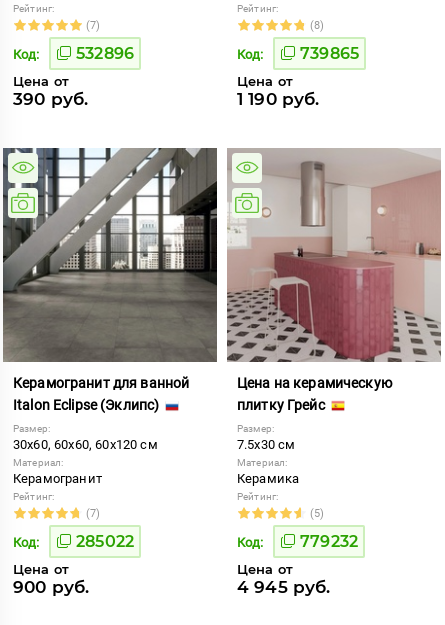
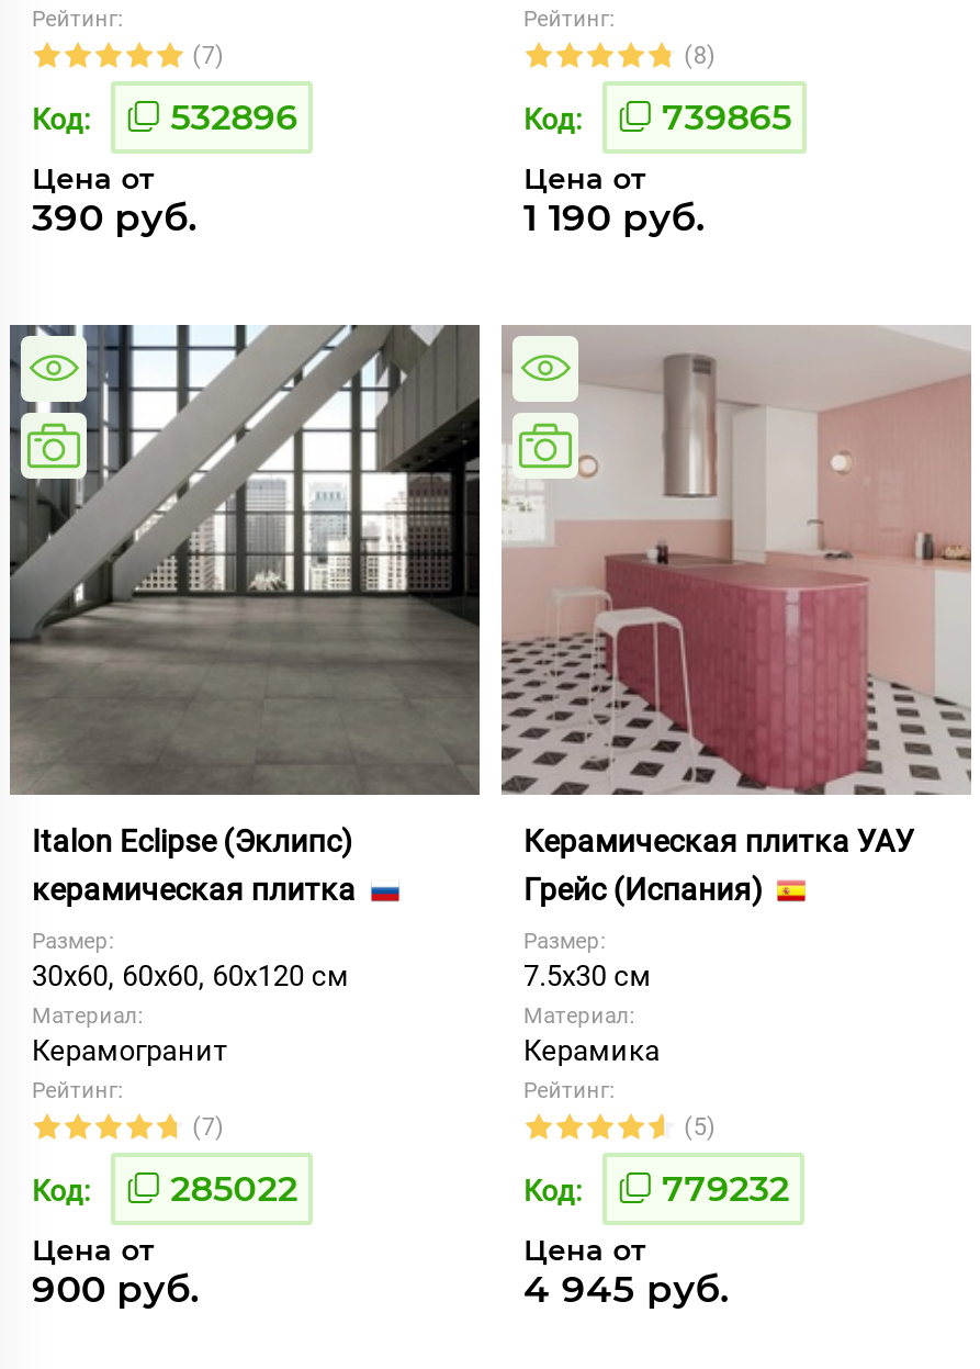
- Керамогранит для ванной

- Цена на керамическую
- плитку Грейс
+ Керамическая плитка УАУ
+ Грейс (Испания)

moved up: Italon Eclipse (Эклипс)

+ керамическая плитка
